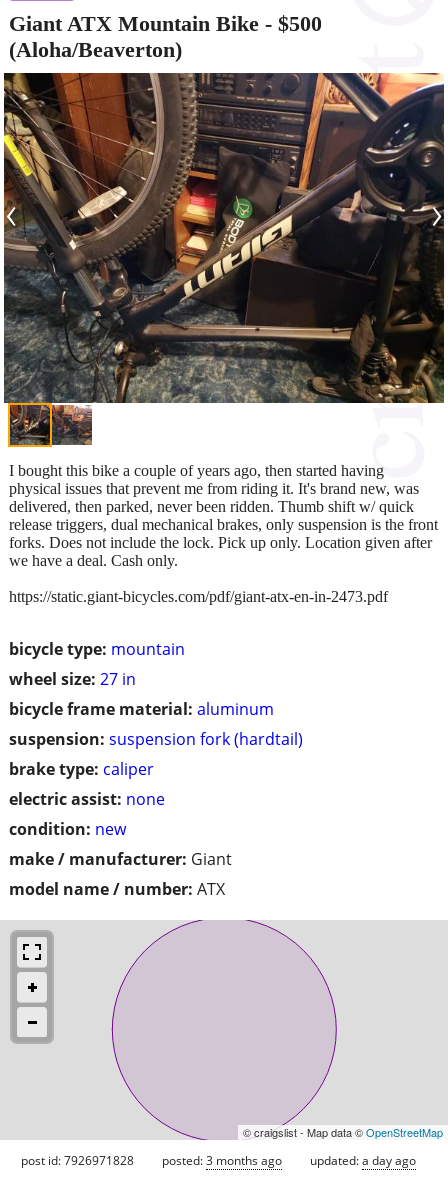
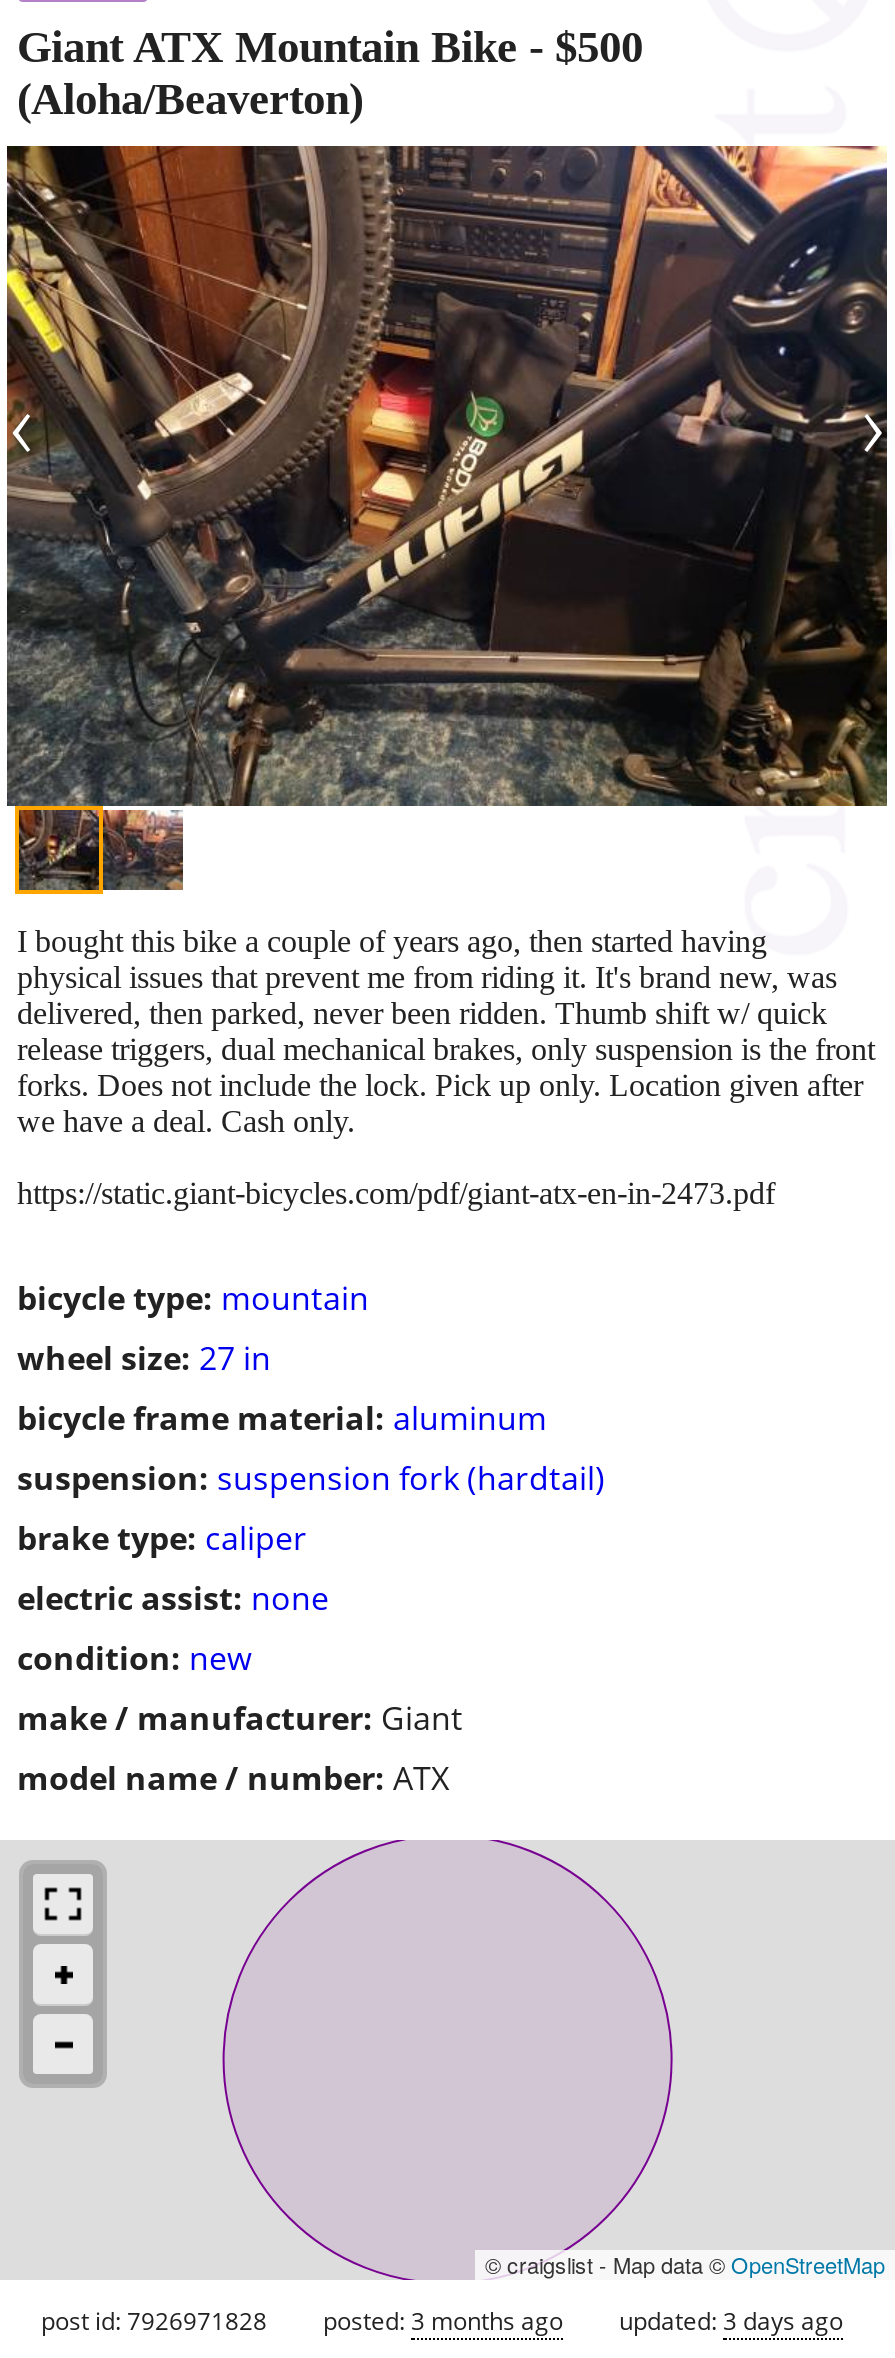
- updated: a day ago
+ updated: 3 days ago
